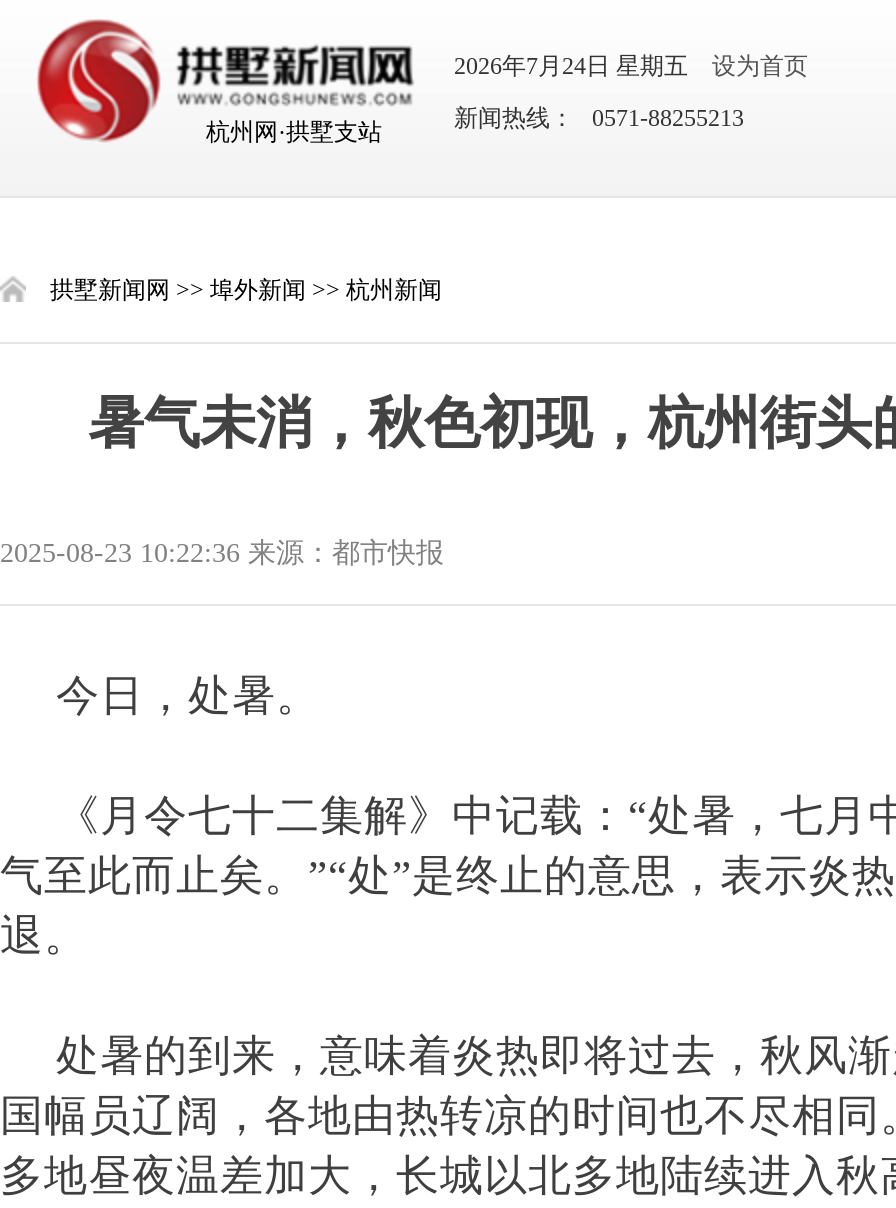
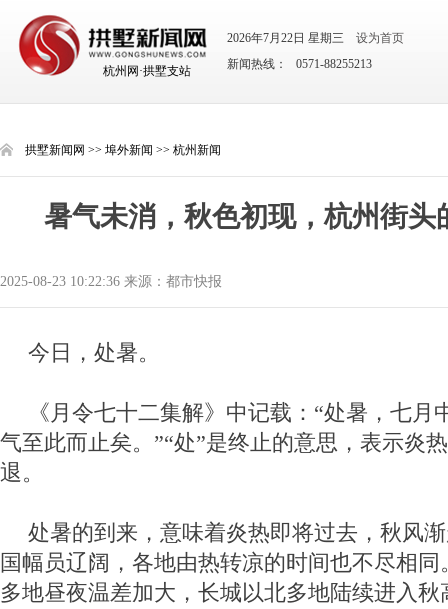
- 2026年7月24日 星期五设为首页
+ 2026年7月22日 星期三设为首页
